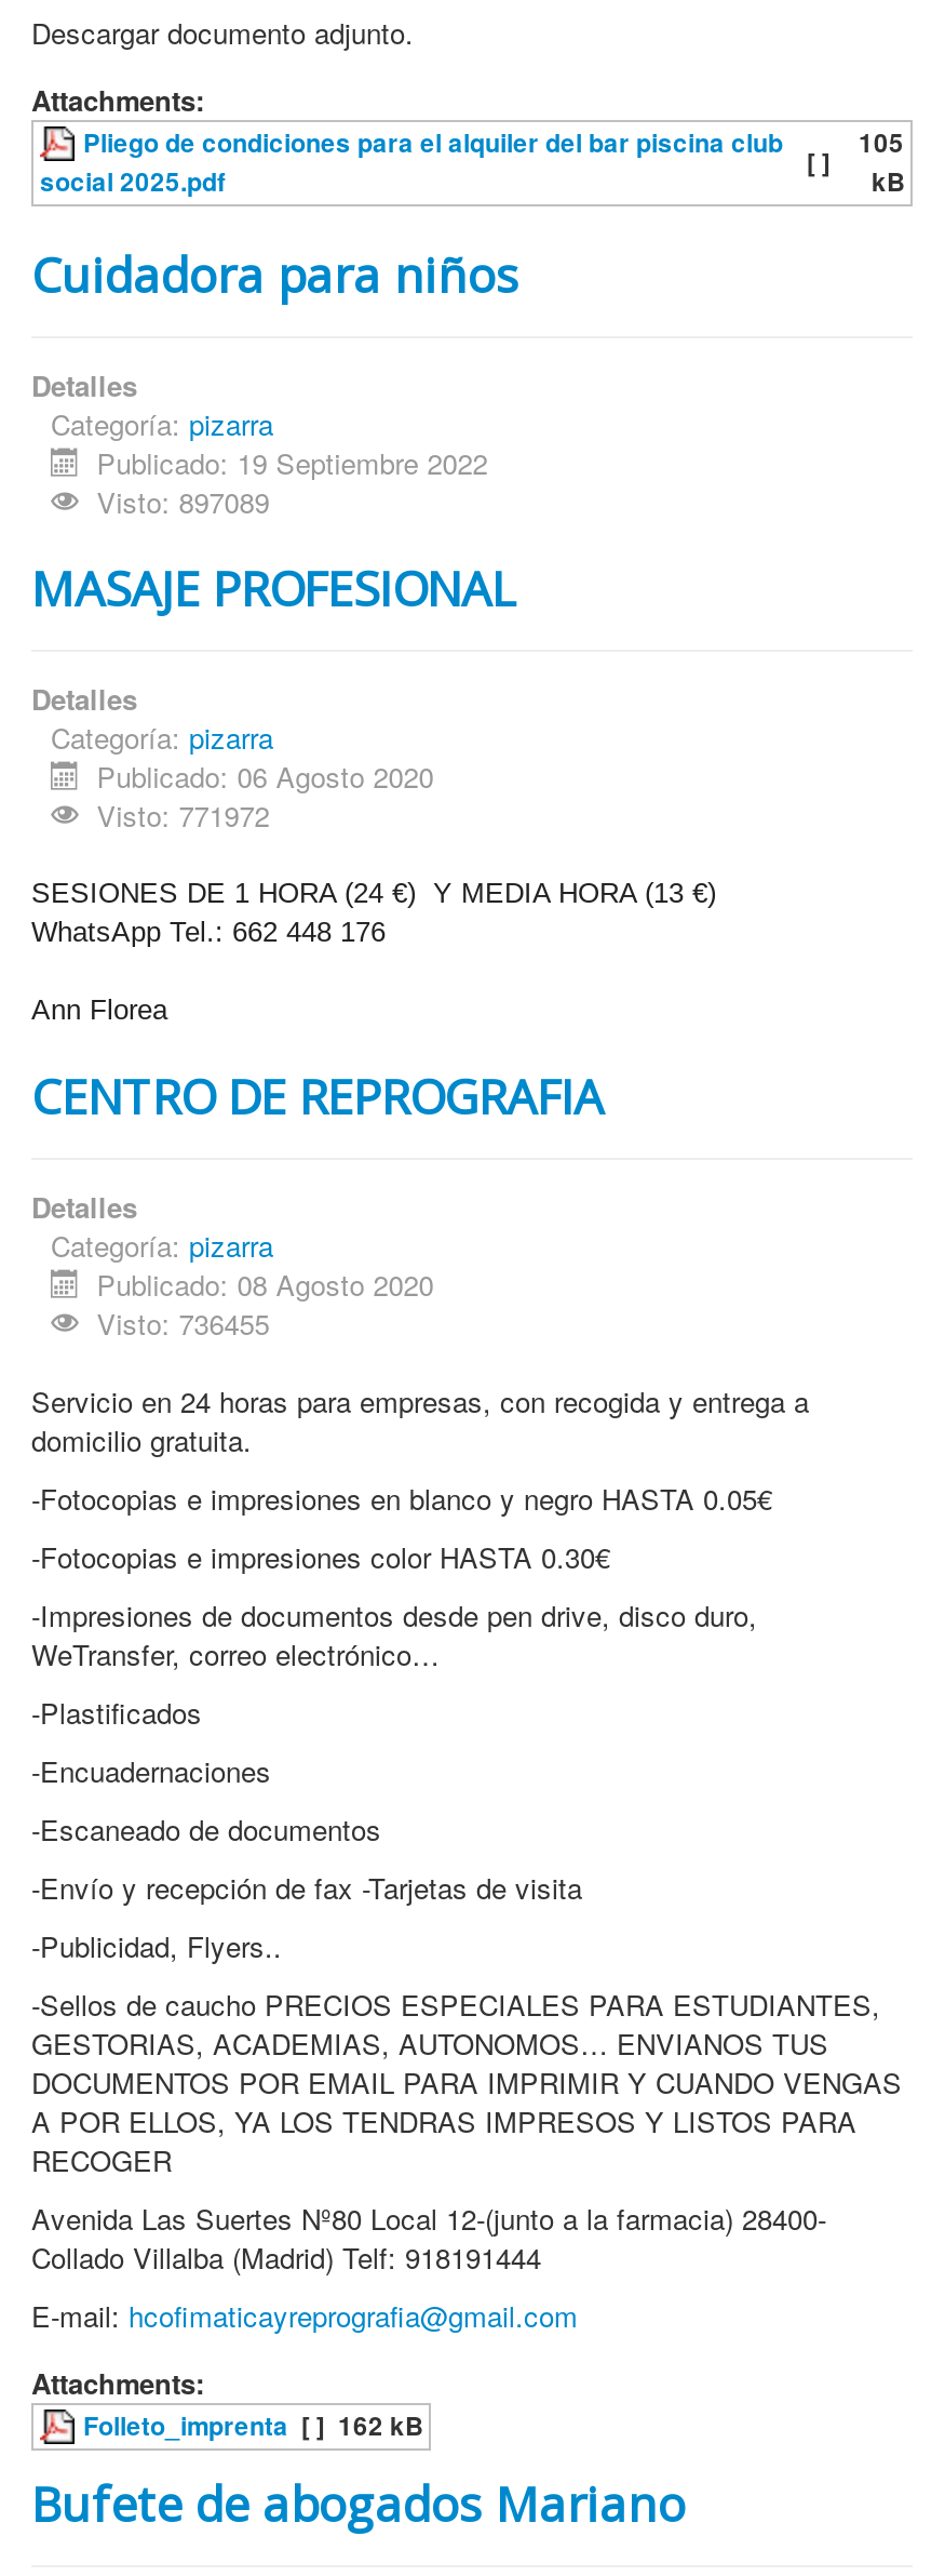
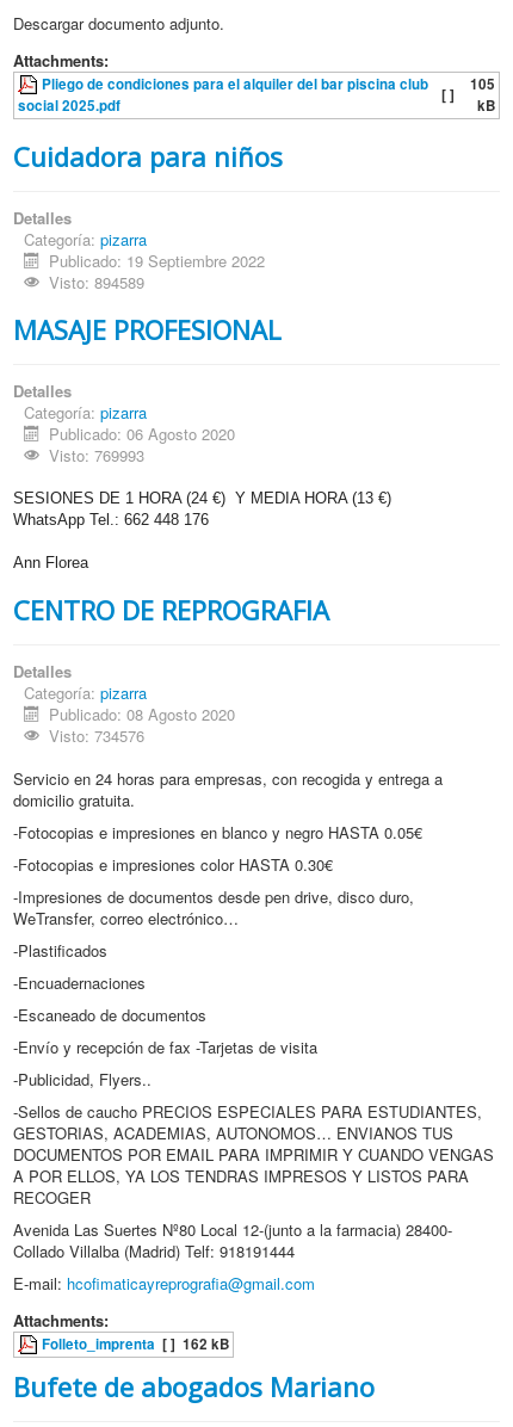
- Visto: 897089
+ Visto: 894589

- Visto: 771972
+ Visto: 769993

- Visto: 736455
+ Visto: 734576
